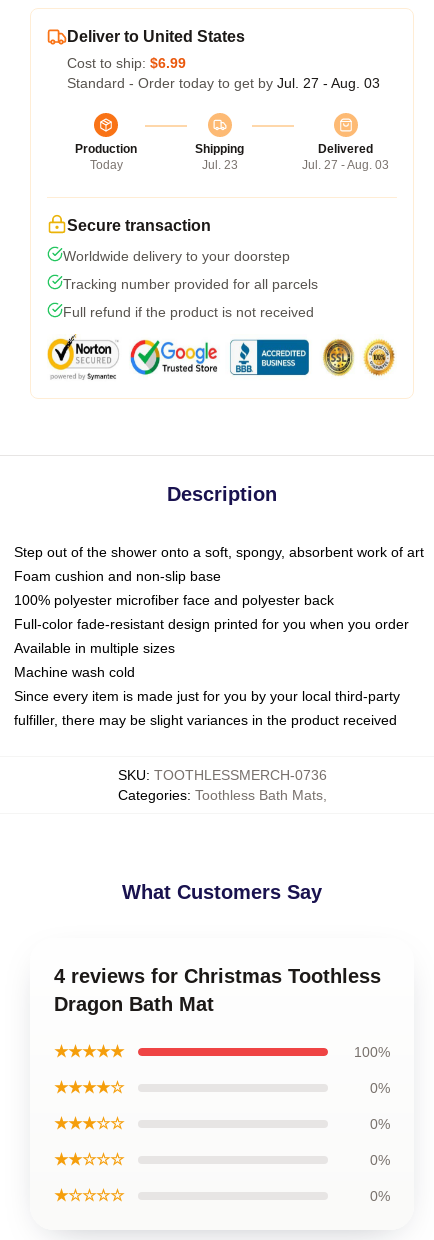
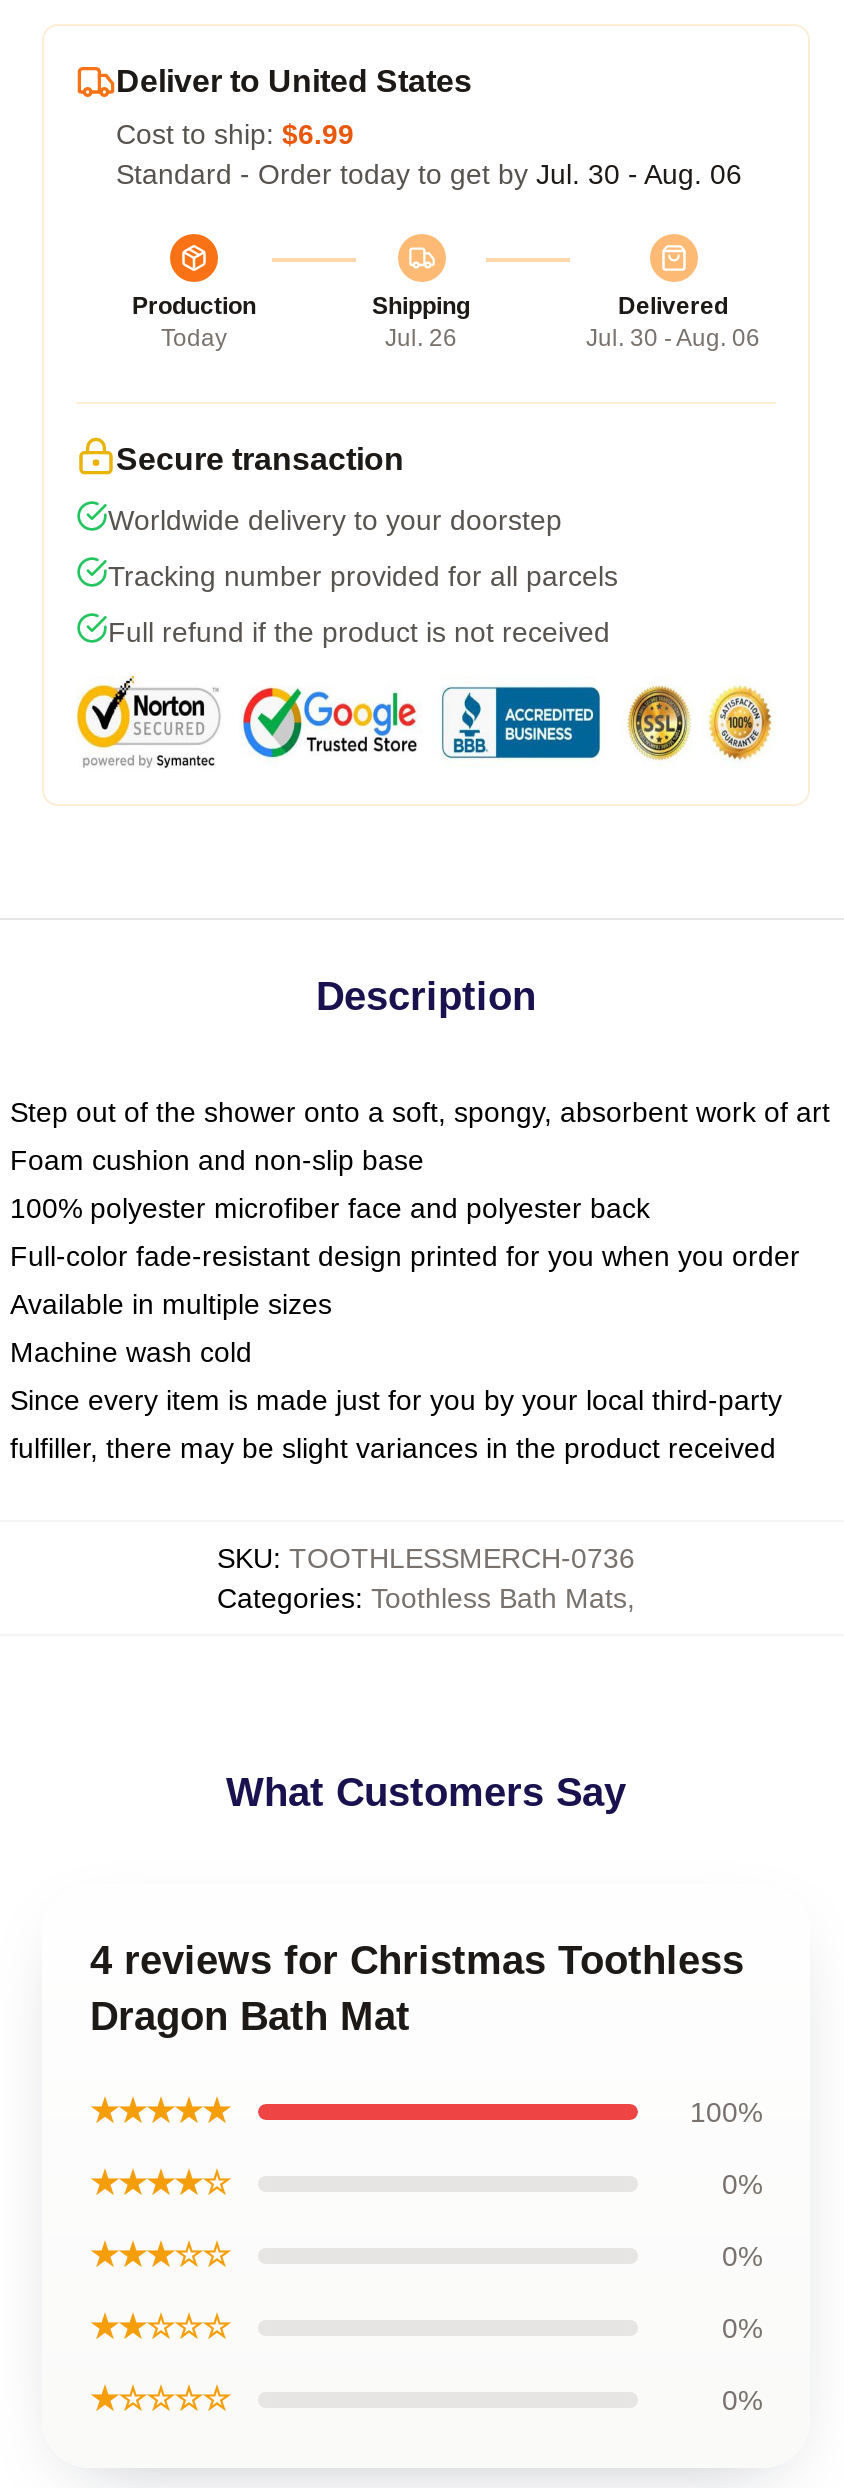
- Standard - Order today to get by Jul. 27 - Aug. 03
+ Standard - Order today to get by Jul. 30 - Aug. 06

- Jul. 23
+ Jul. 26

- Jul. 27 - Aug. 03
+ Jul. 30 - Aug. 06
